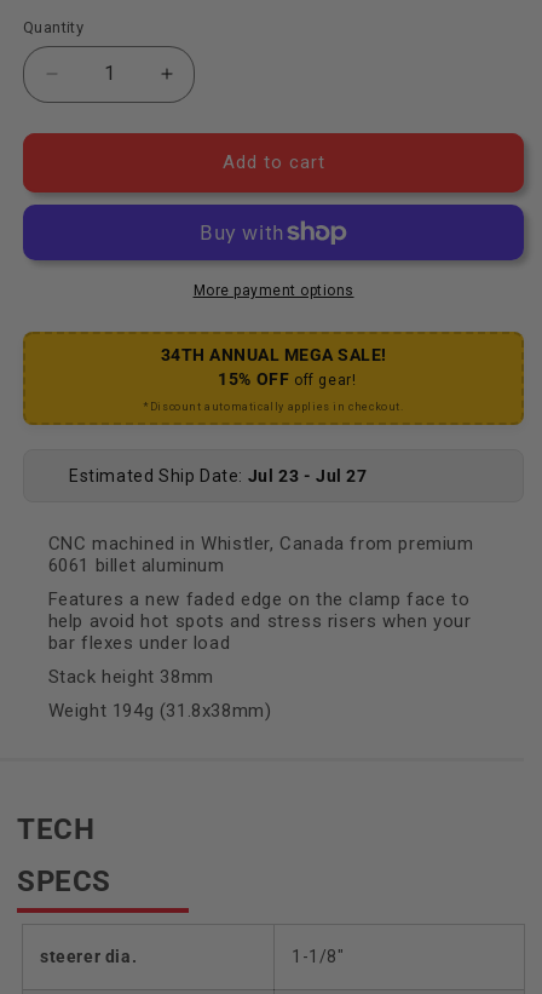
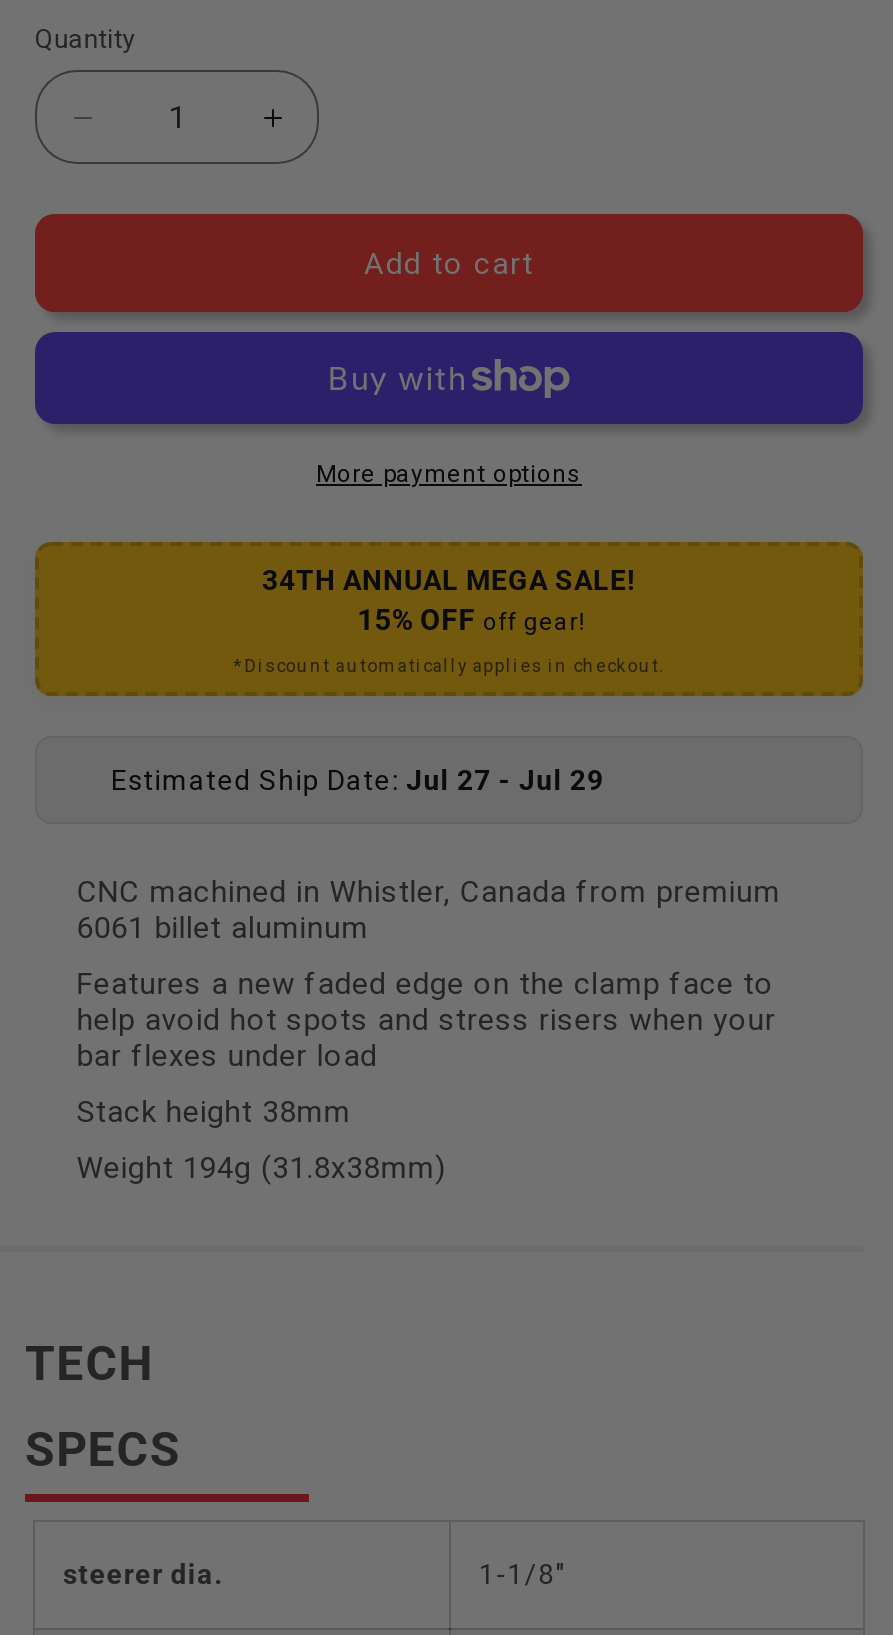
- Estimated Ship Date: Jul 23 - Jul 27
+ Estimated Ship Date: Jul 27 - Jul 29
